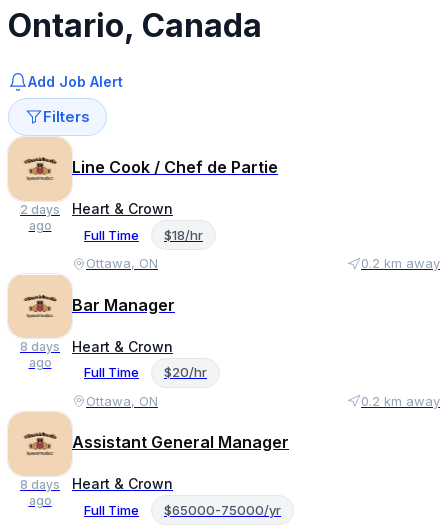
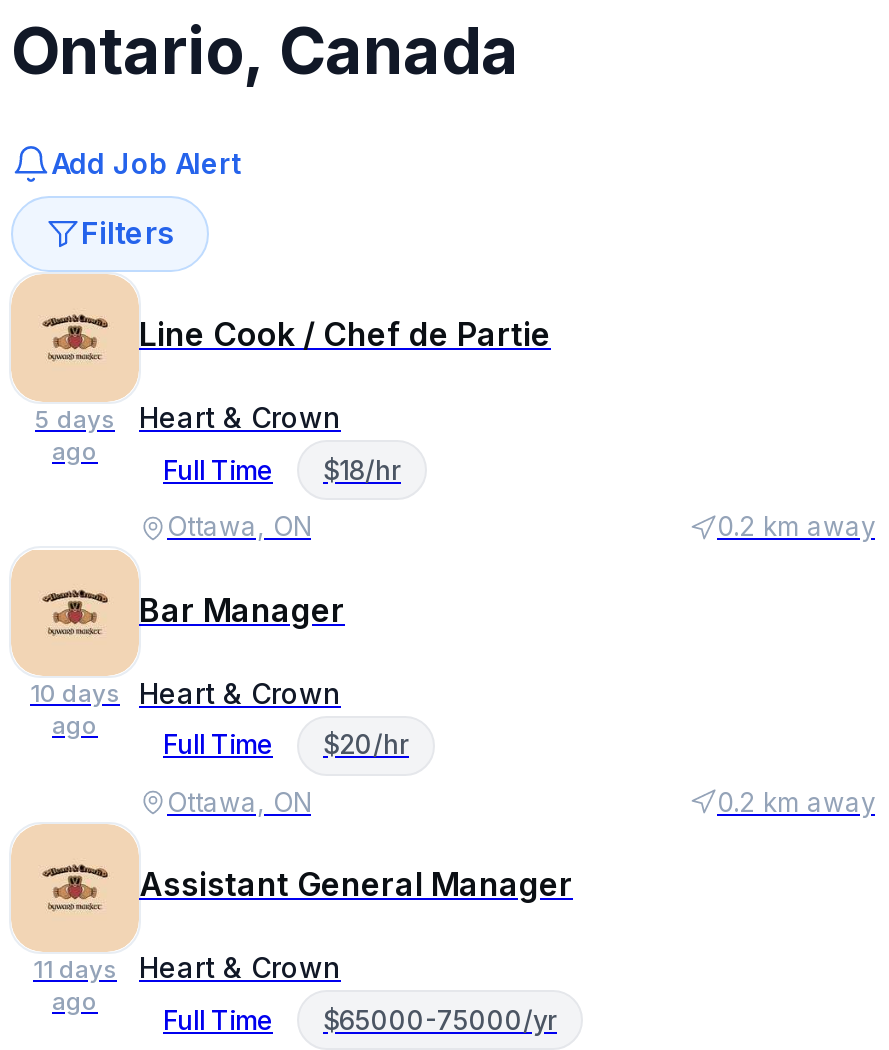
- 2 days Heart & Crown
+ 5 days Heart & Crown

- 8 days Heart & Crown
+ 10 days Heart & Crown

- 8 days Heart & Crown
+ 11 days Heart & Crown
